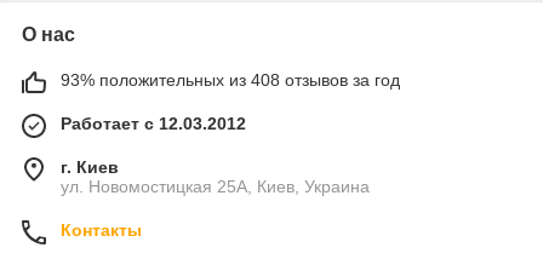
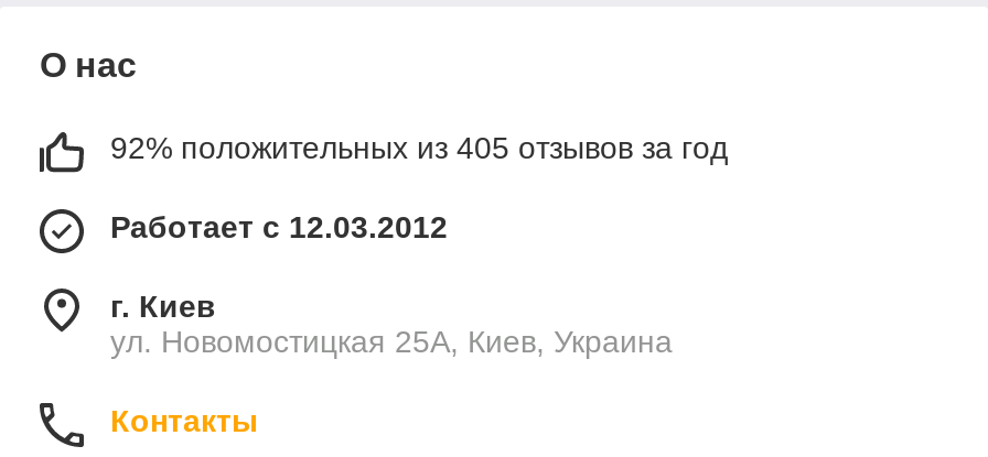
- 93% положительных из 408 отзывов за год
+ 92% положительных из 405 отзывов за год
